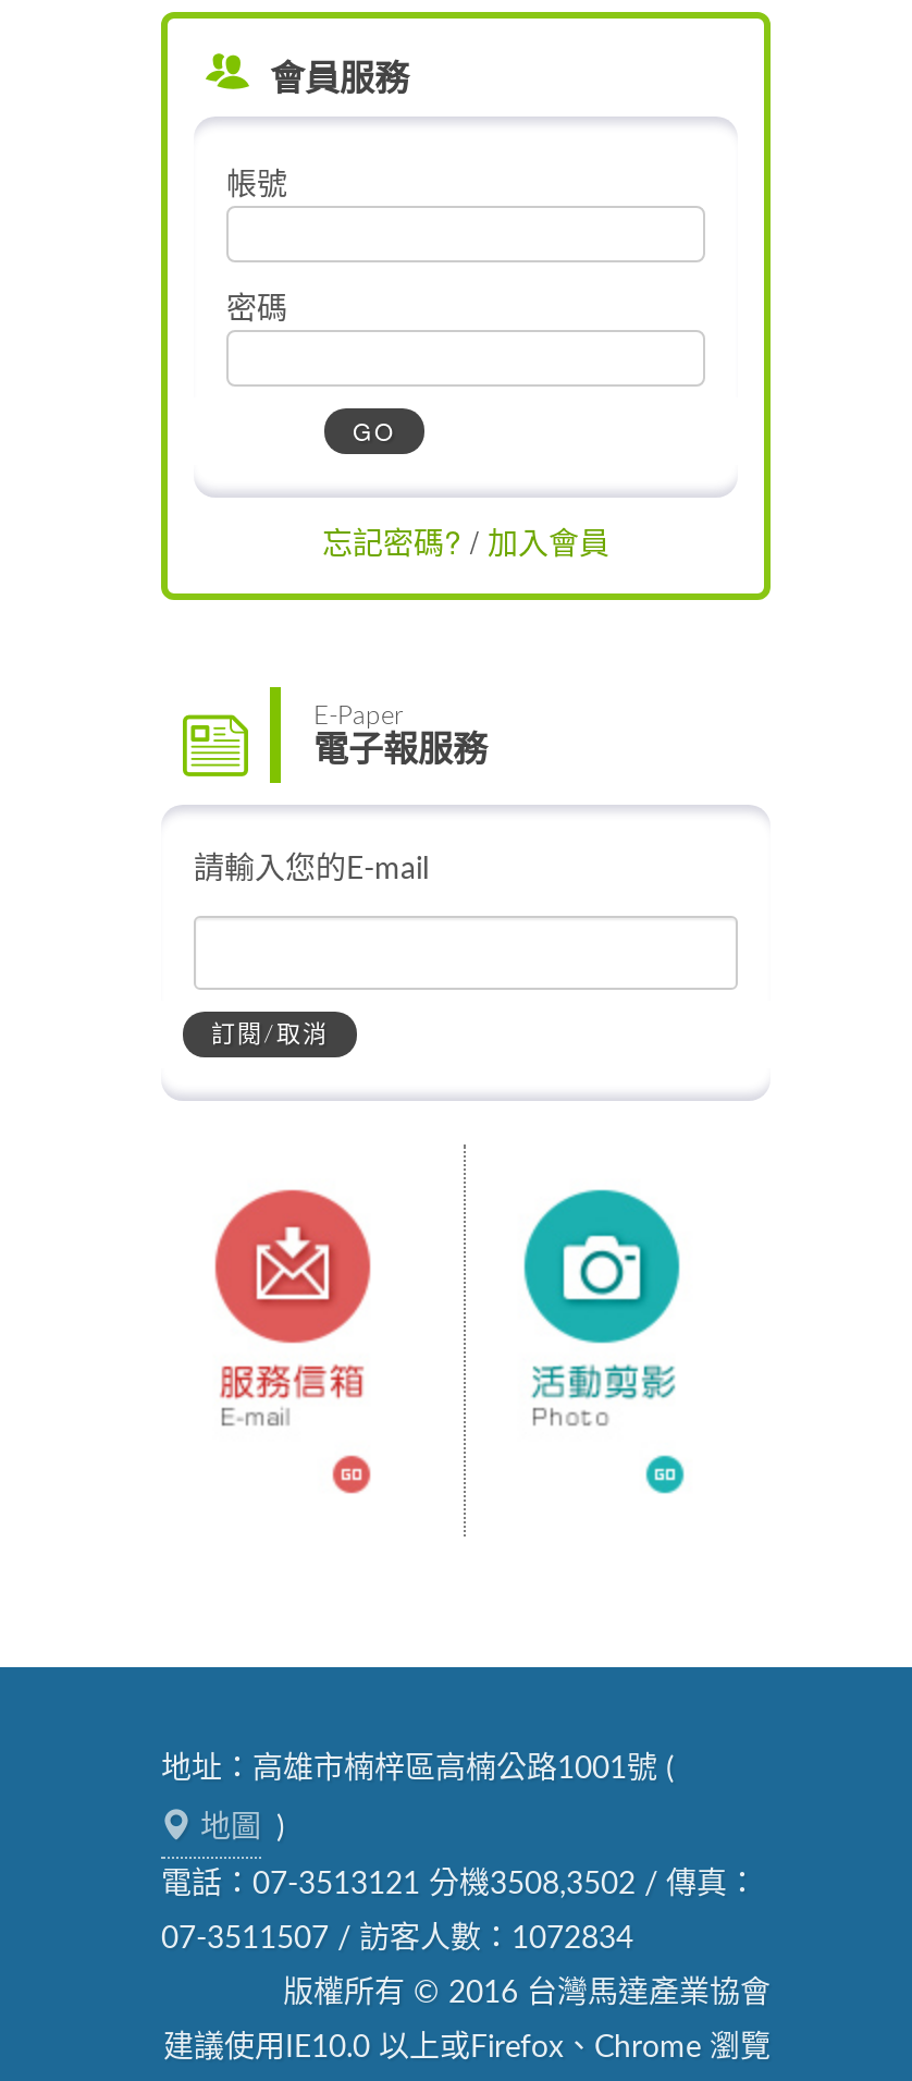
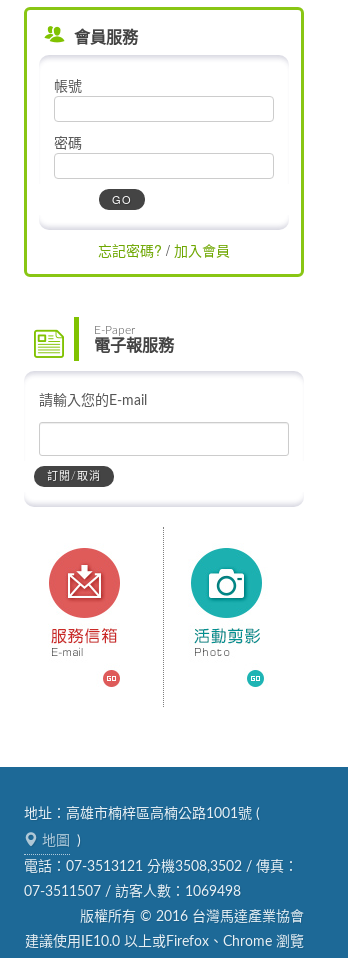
- 07-3511507 / 訪客人數：1072834
+ 07-3511507 / 訪客人數：1069498
